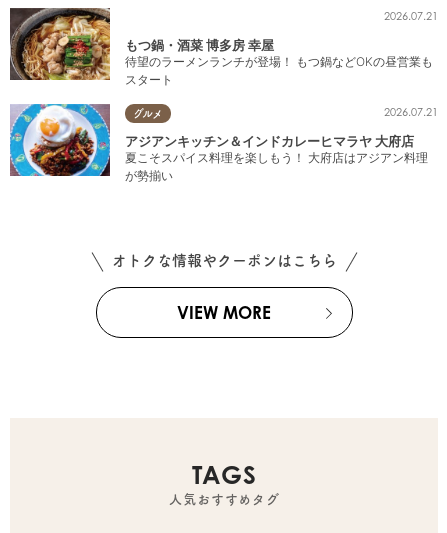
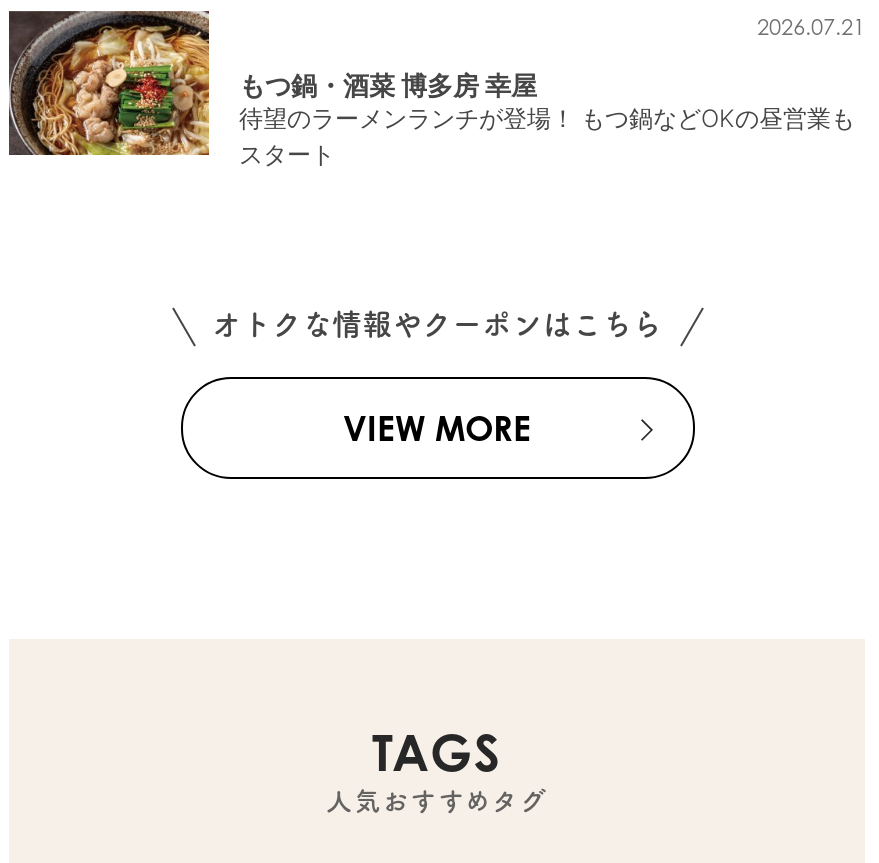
- [image]
- グルメ
- 2026.07.21
- アジアンキッチン＆インドカレーヒマラヤ 大府店
- 夏こそスパイス料理を楽しもう！ 大府店はアジアン料理
- が勢揃い
